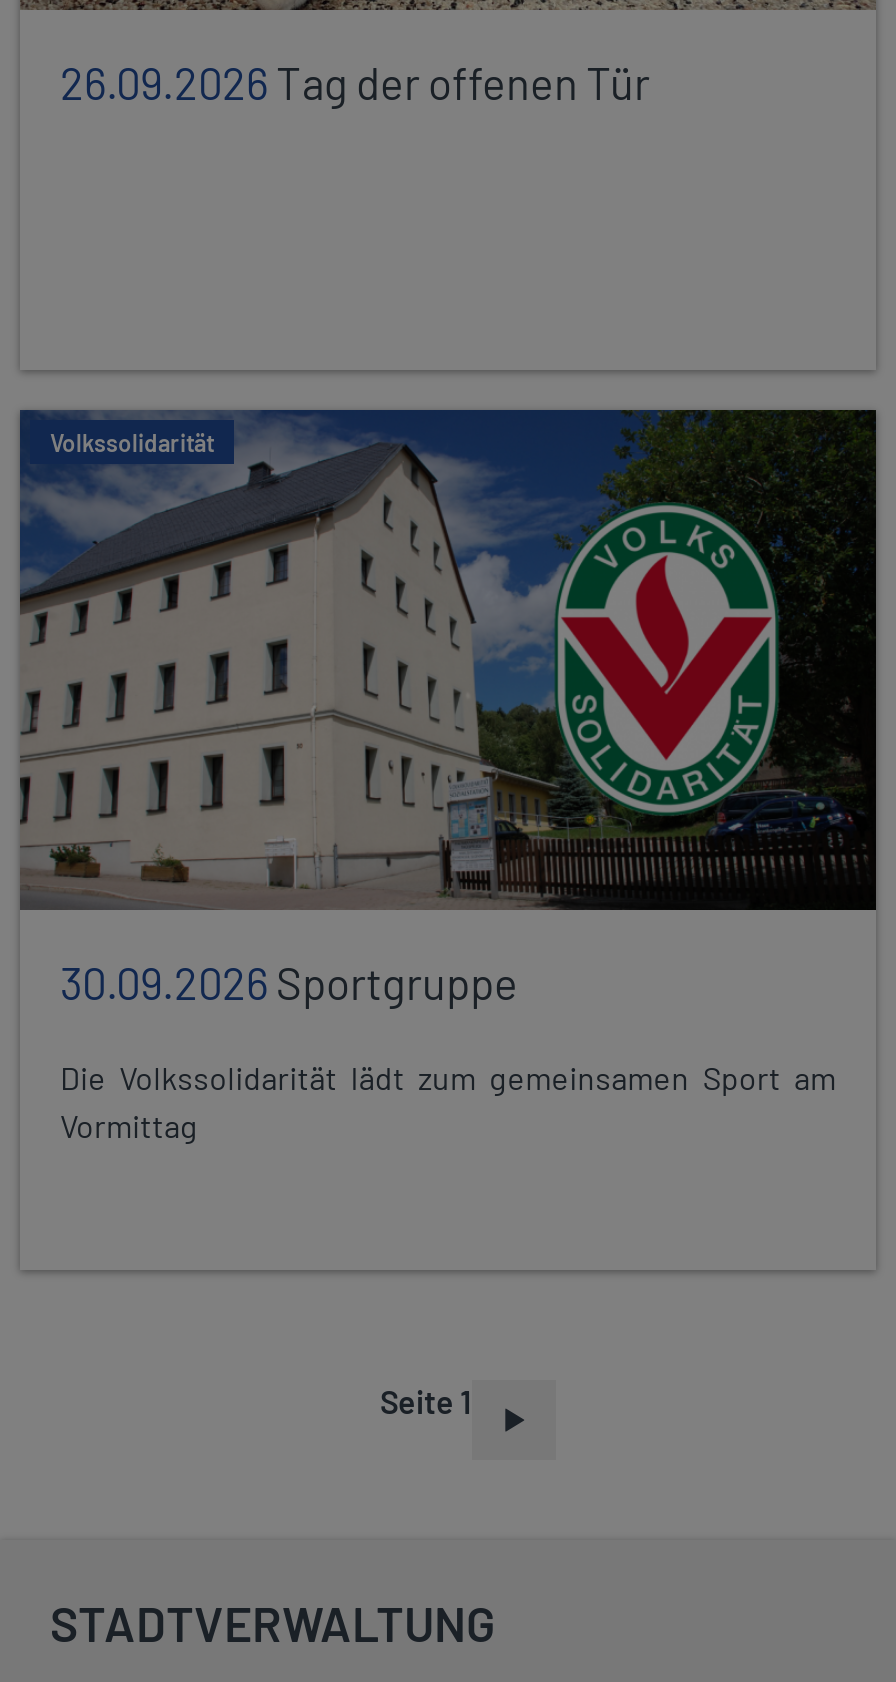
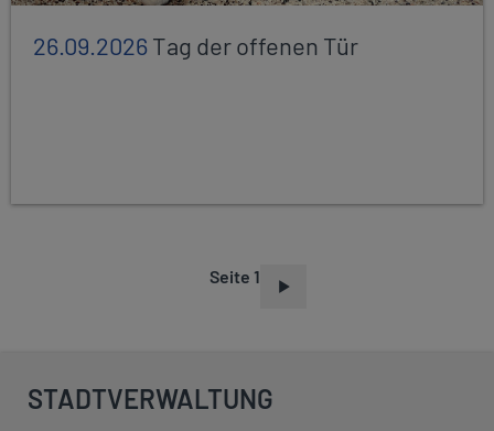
- [image]
- Volkssolidarität

- 30.09.2026 Sportgruppe
- Die Volkssolidarität lädt zum gemeinsamen Sport am
- Vormittag
